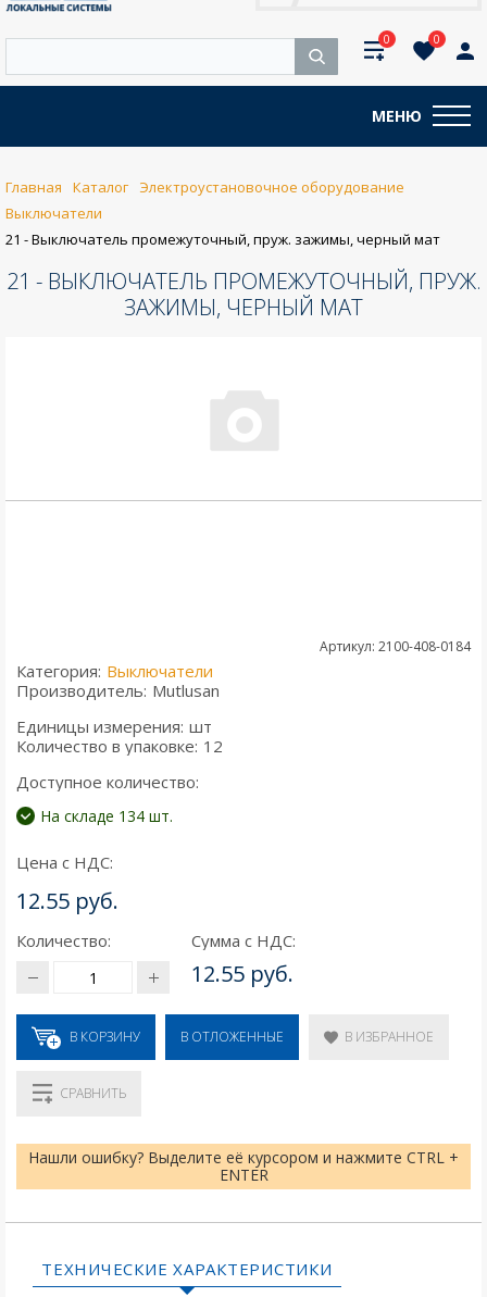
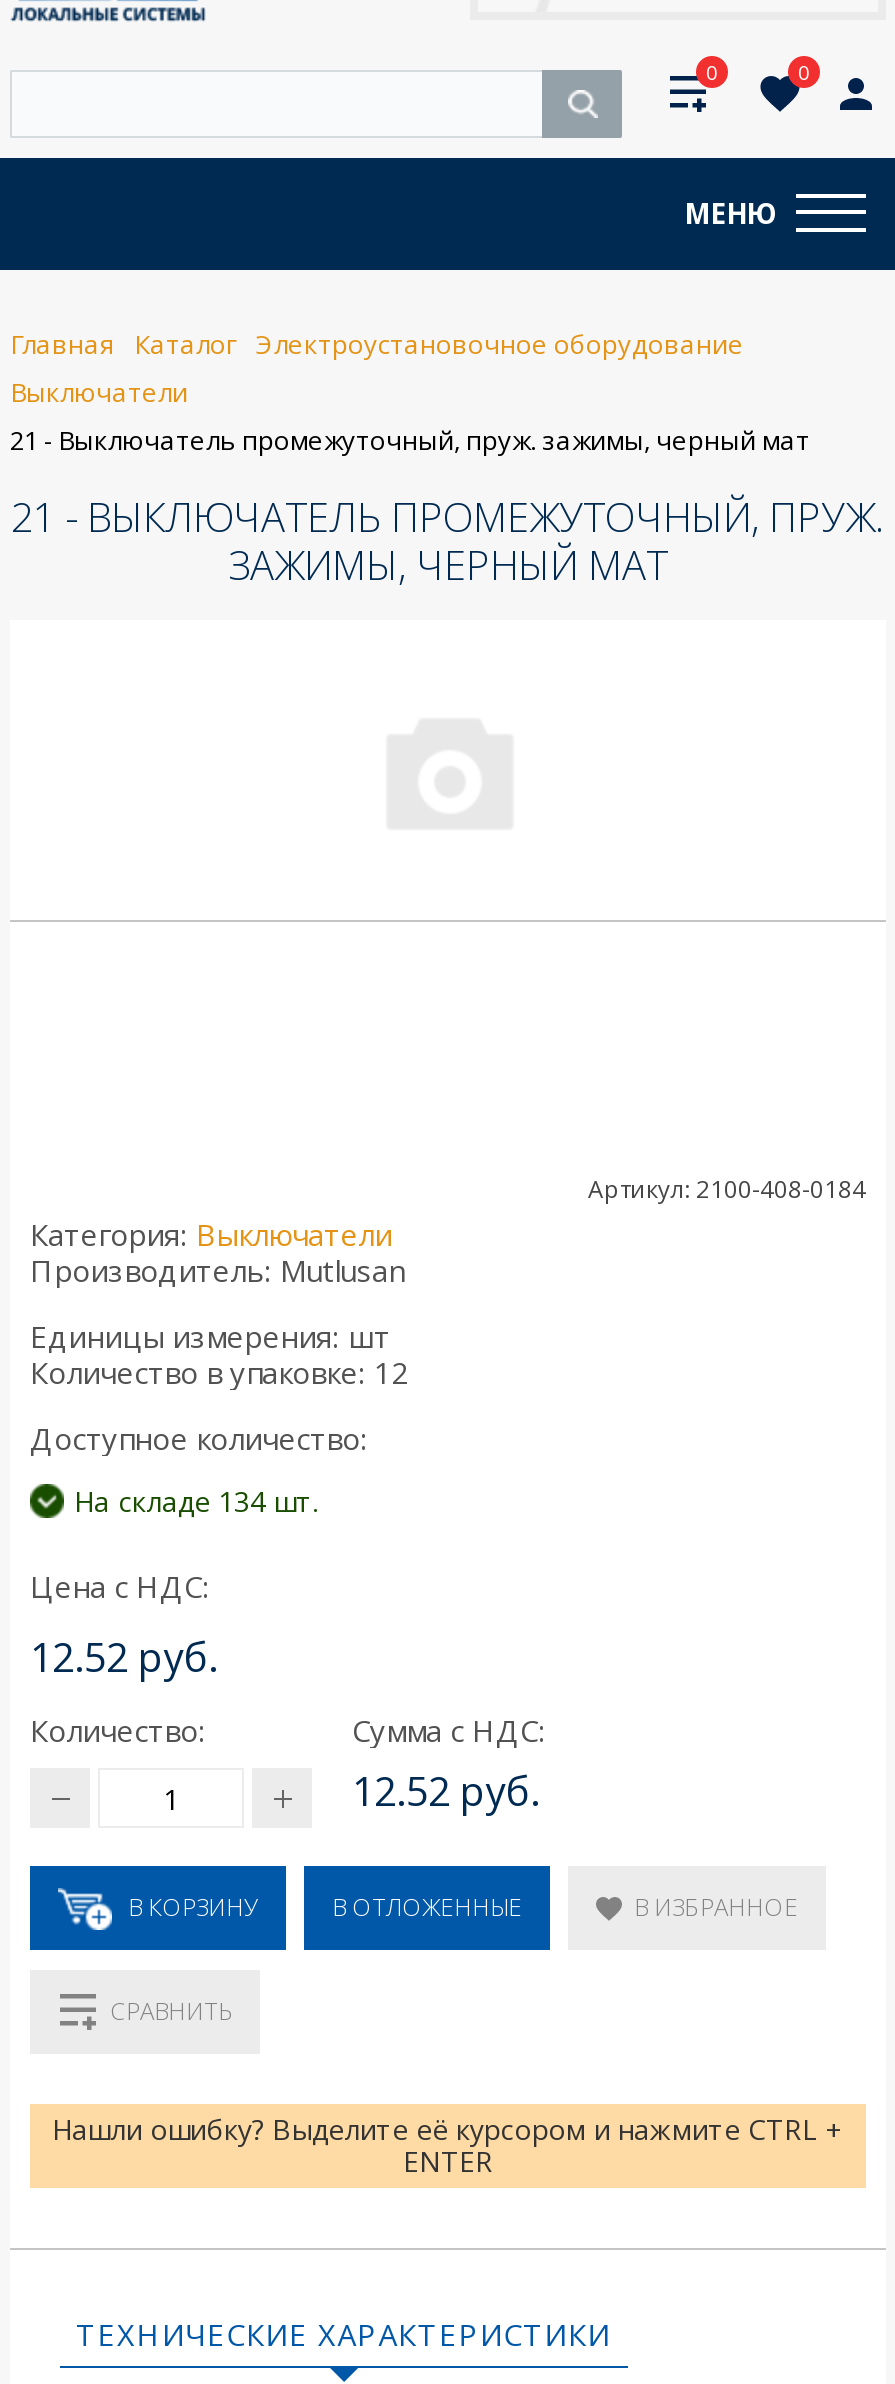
- 12.55 руб.
+ 12.52 руб.

- 12.55 руб.
+ 12.52 руб.
